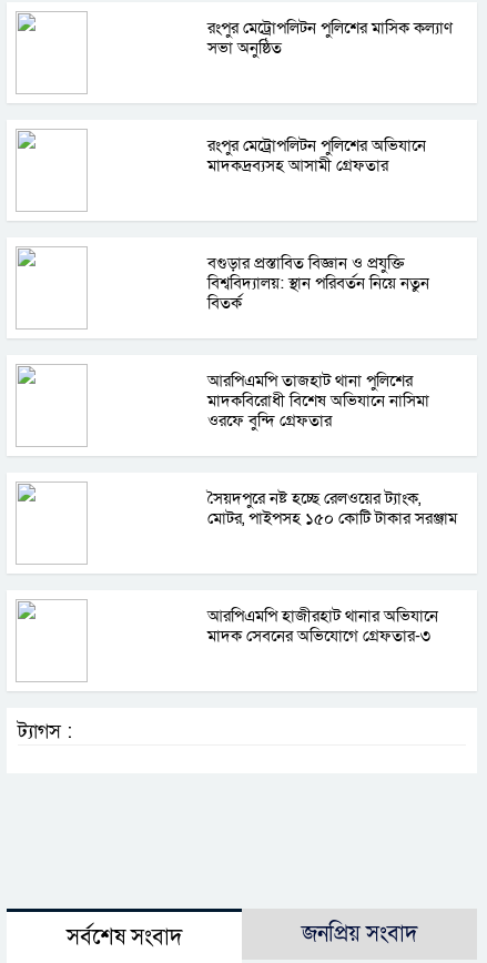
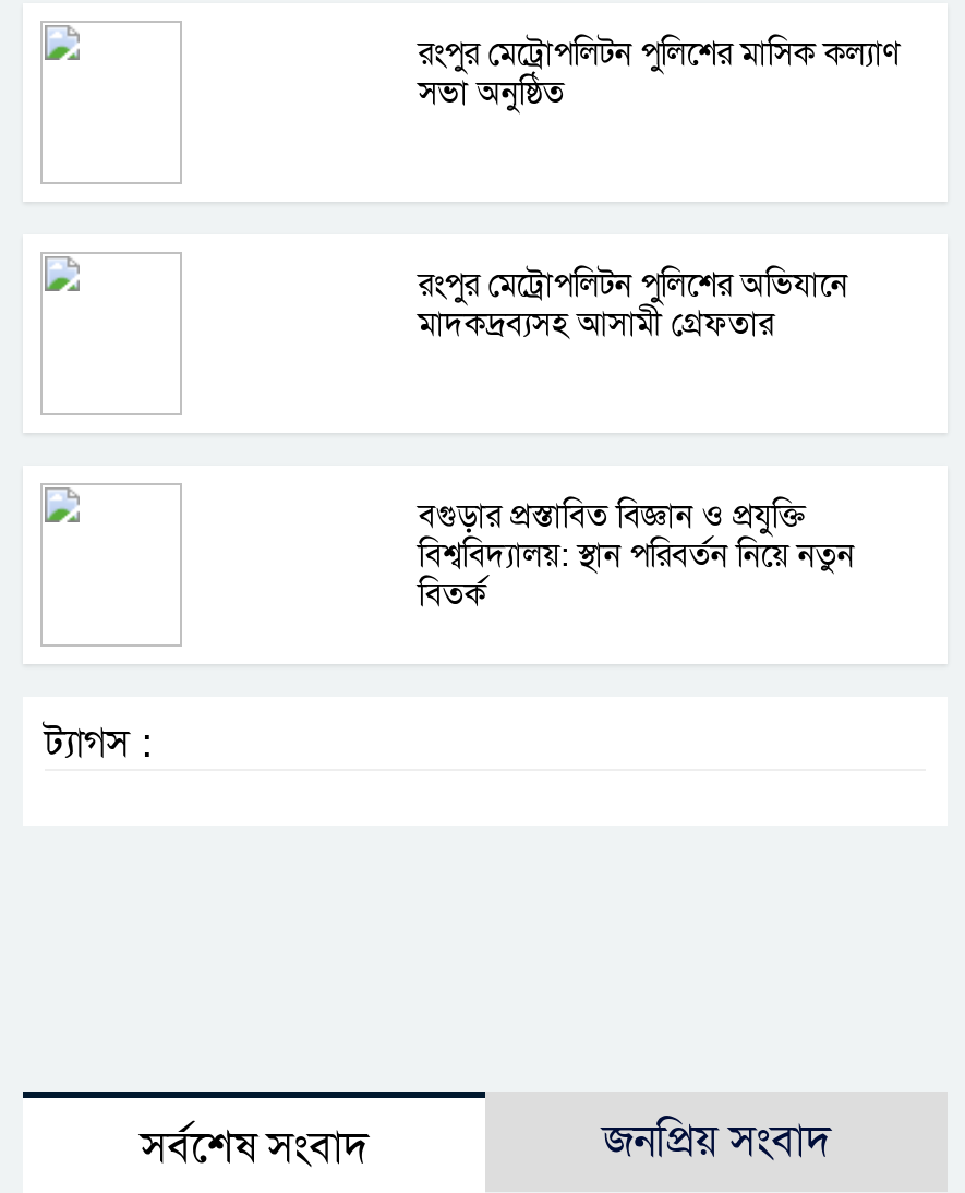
- আরপিএমপি তাজহাট থানা পুলিশের
- মাদকবিরোধী বিশেষ অভিযানে নাসিমা
- ওরফে বুন্দি গ্রেফতার
- সৈয়দপুরে নষ্ট হচ্ছে রেলওয়ের ট্যাংক,
- মোটর, পাইপসহ ১৫০ কোটি টাকার সরঞ্জাম

- আরপিএমপি হাজীরহাট থানার অভিযানে
- মাদক সেবনের অভিযোগে গ্রেফতার-৩
